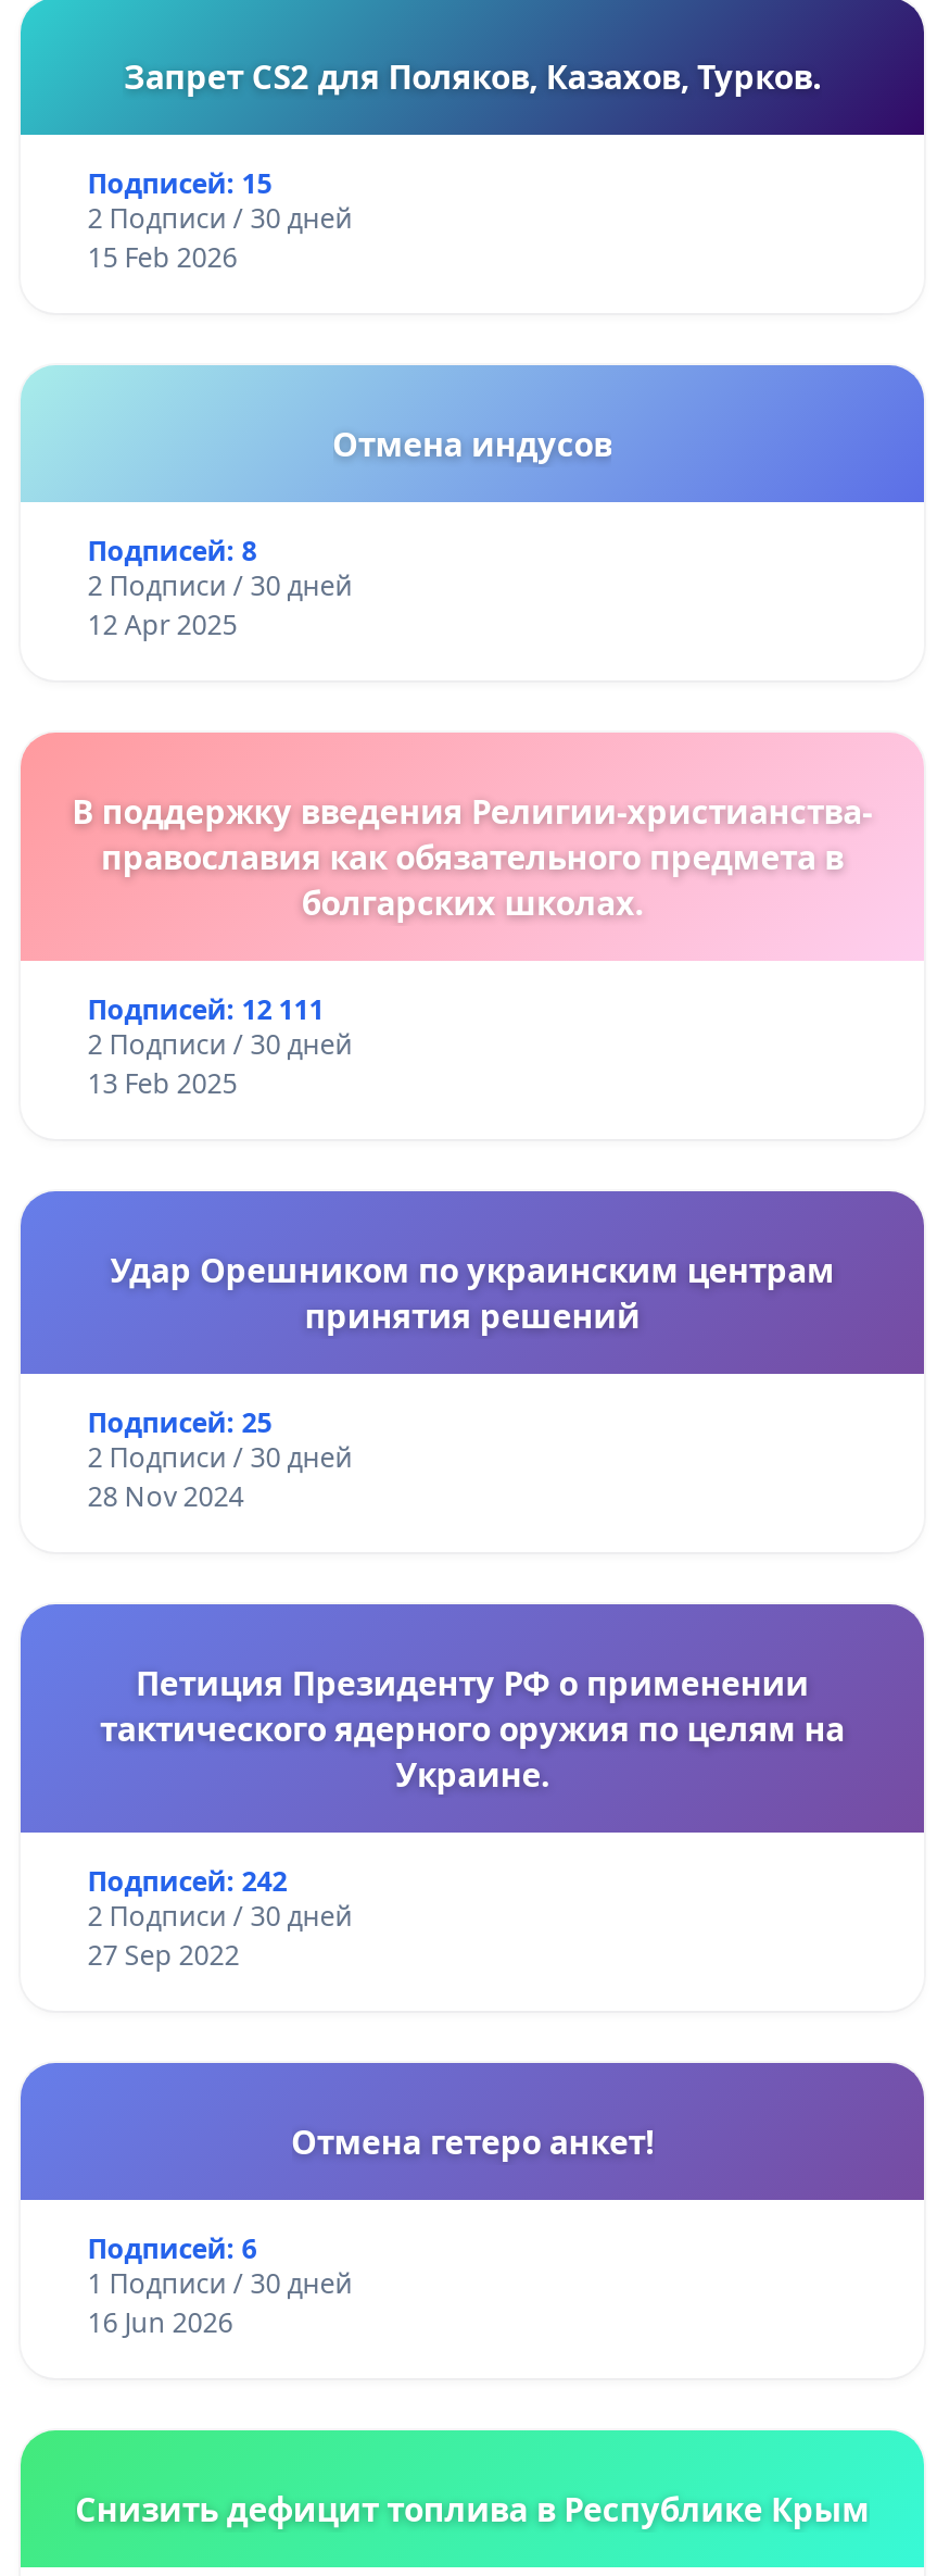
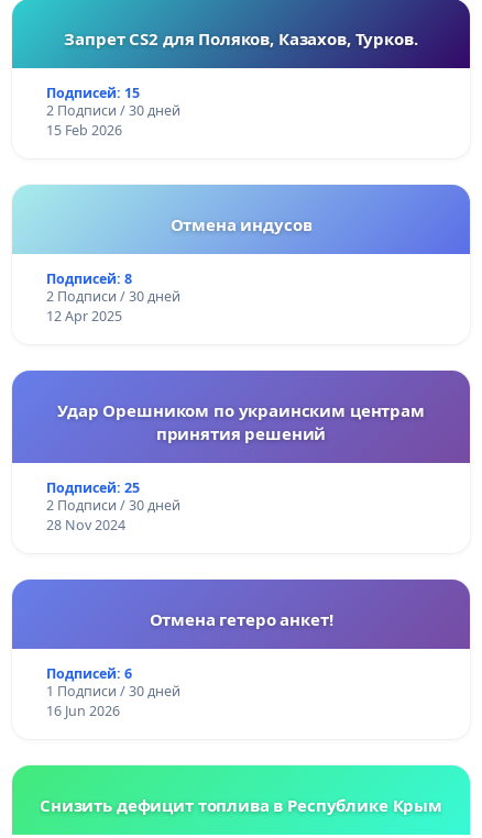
- [image]
- В поддержку введения Религии-христианства-
- православия как обязательного предмета в
- болгарских школах.
- Подписей: 12 111
- 2 Подписи / 30 дней
- 13 Feb 2025

- Петиция Президенту РФ о применении
- тактического ядерного оружия по целям на
- Украине.
- Подписей: 242
- 2 Подписи / 30 дней
- 27 Sep 2022
